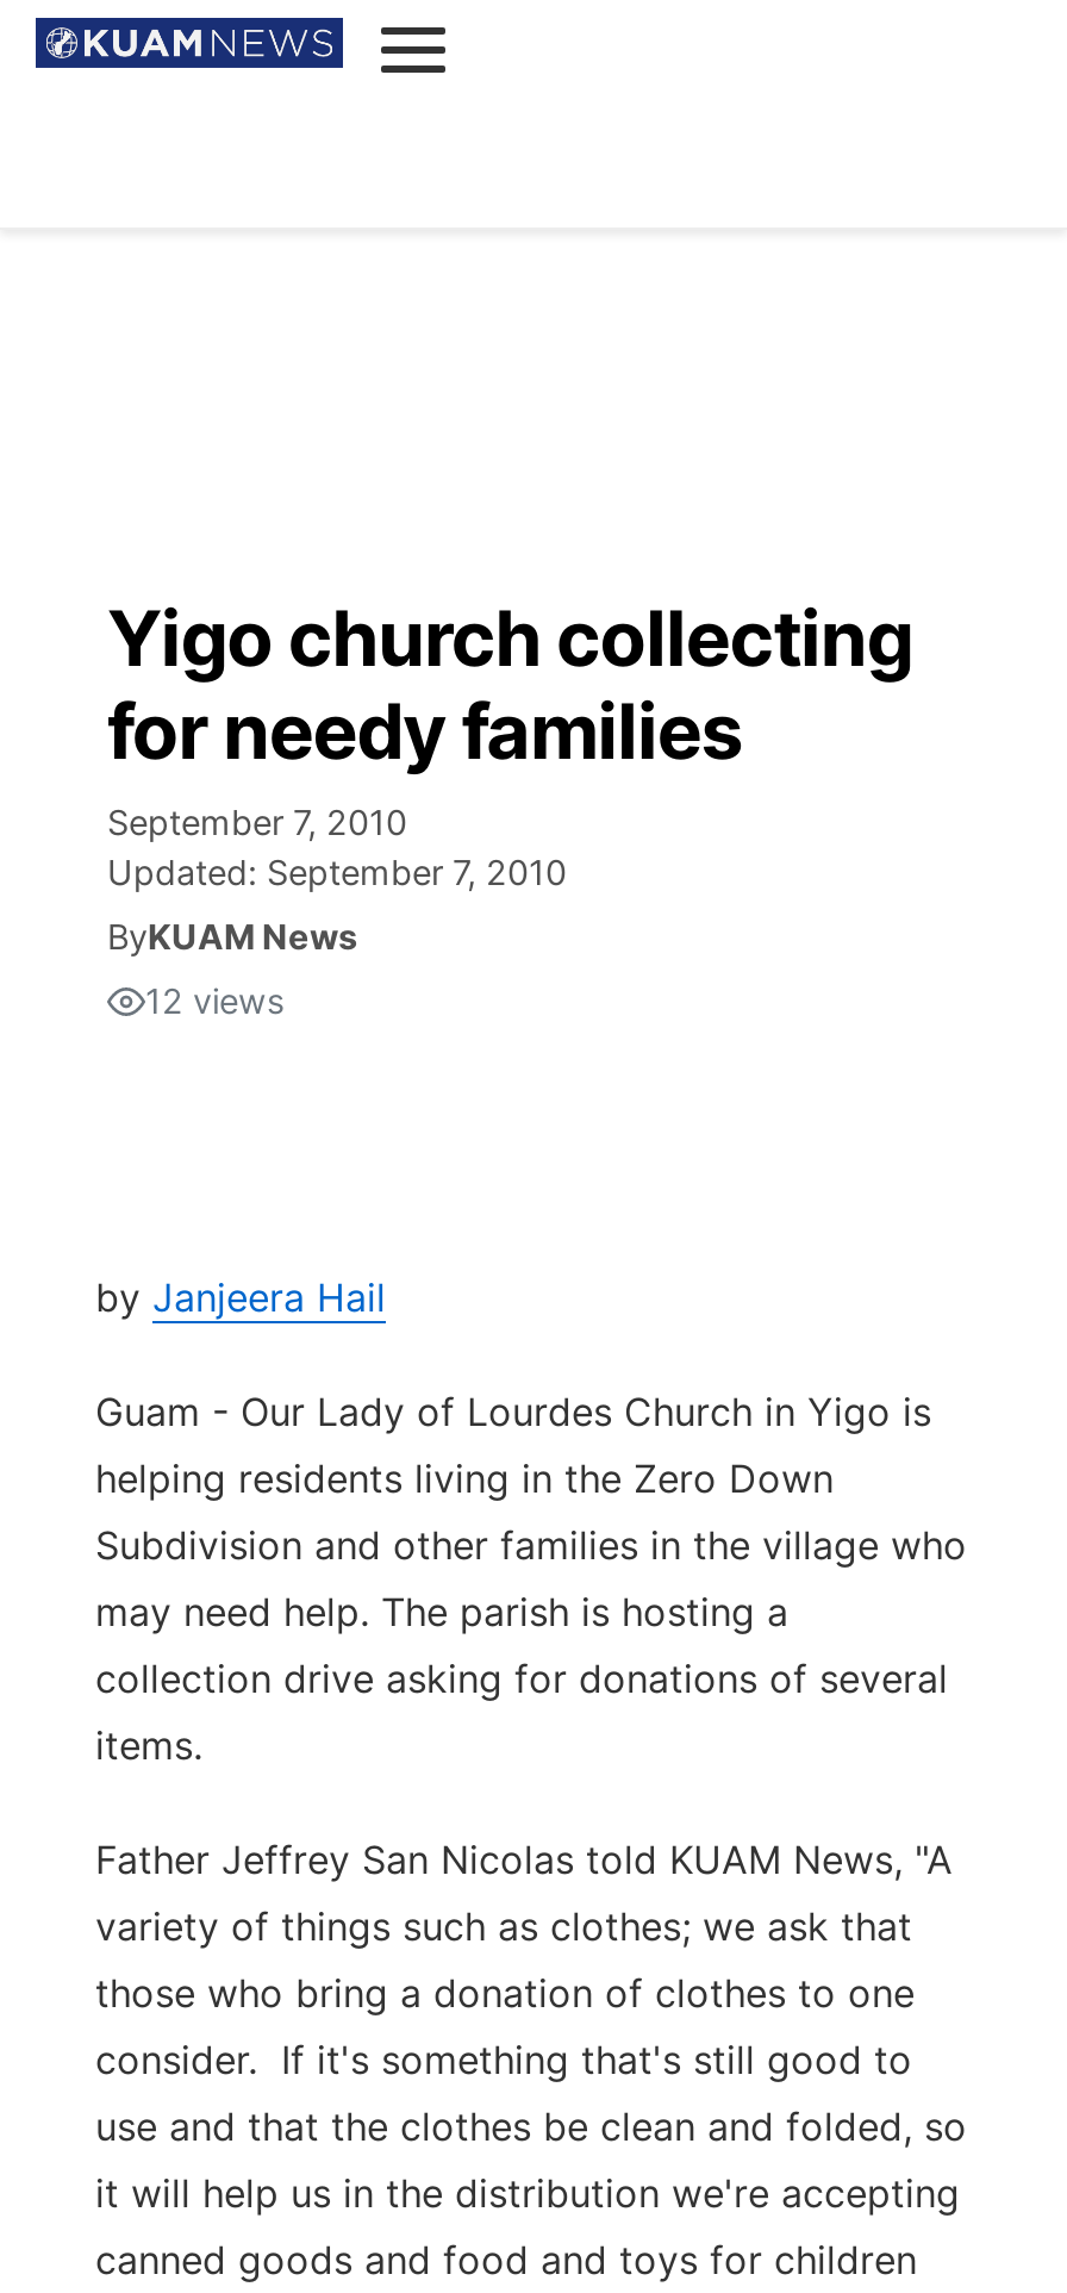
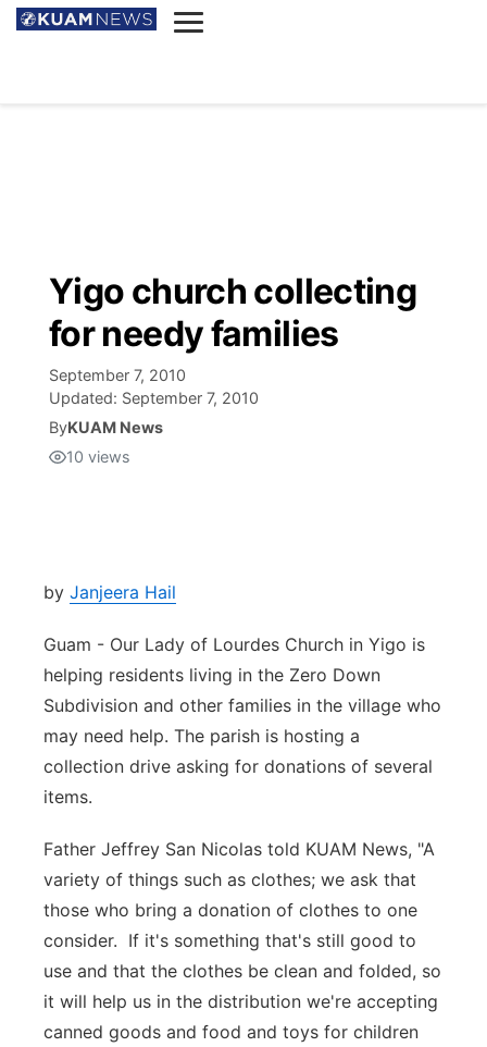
- 12 views
+ 10 views
